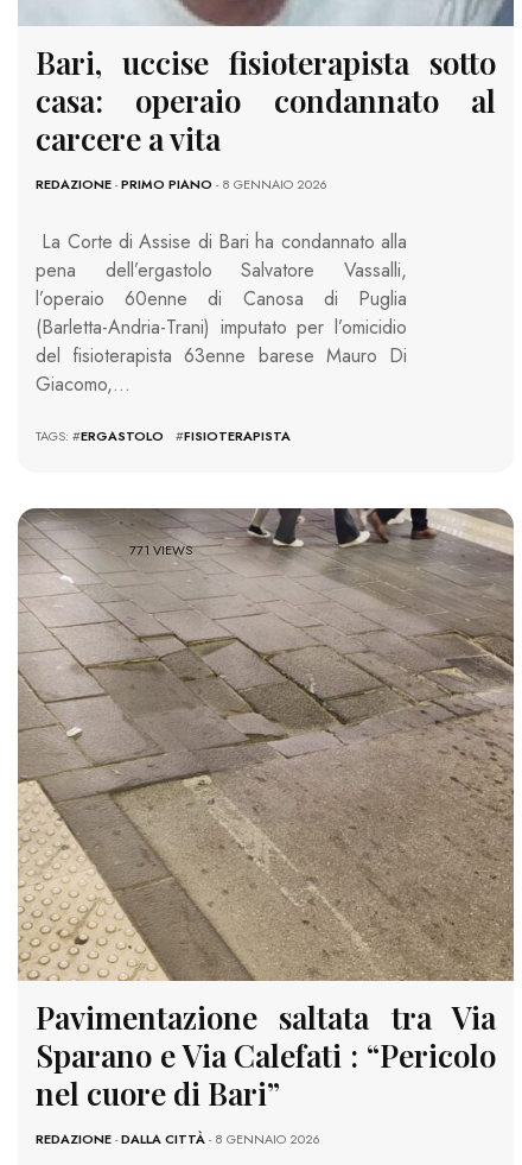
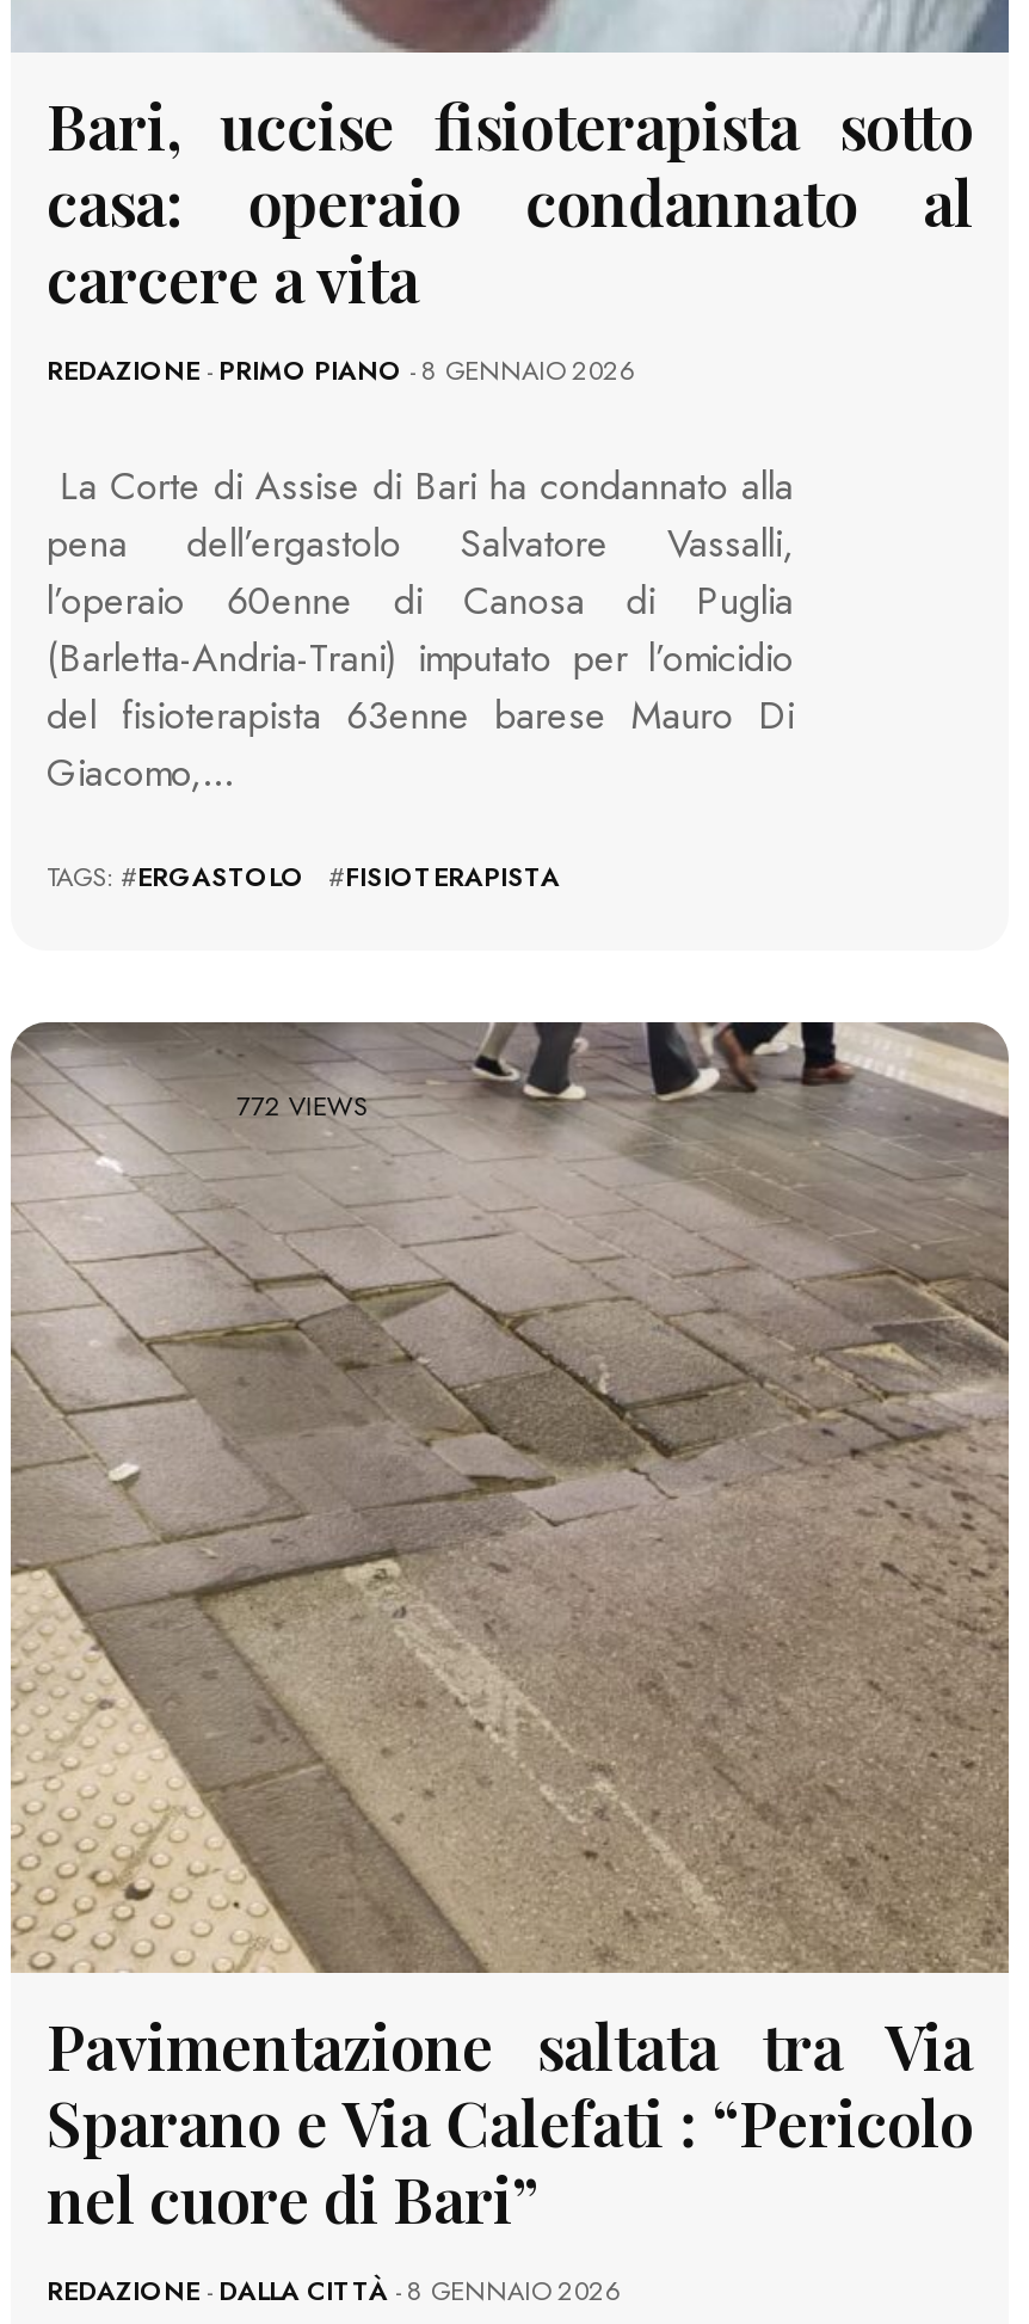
- 771 VIEWS
+ 772 VIEWS
